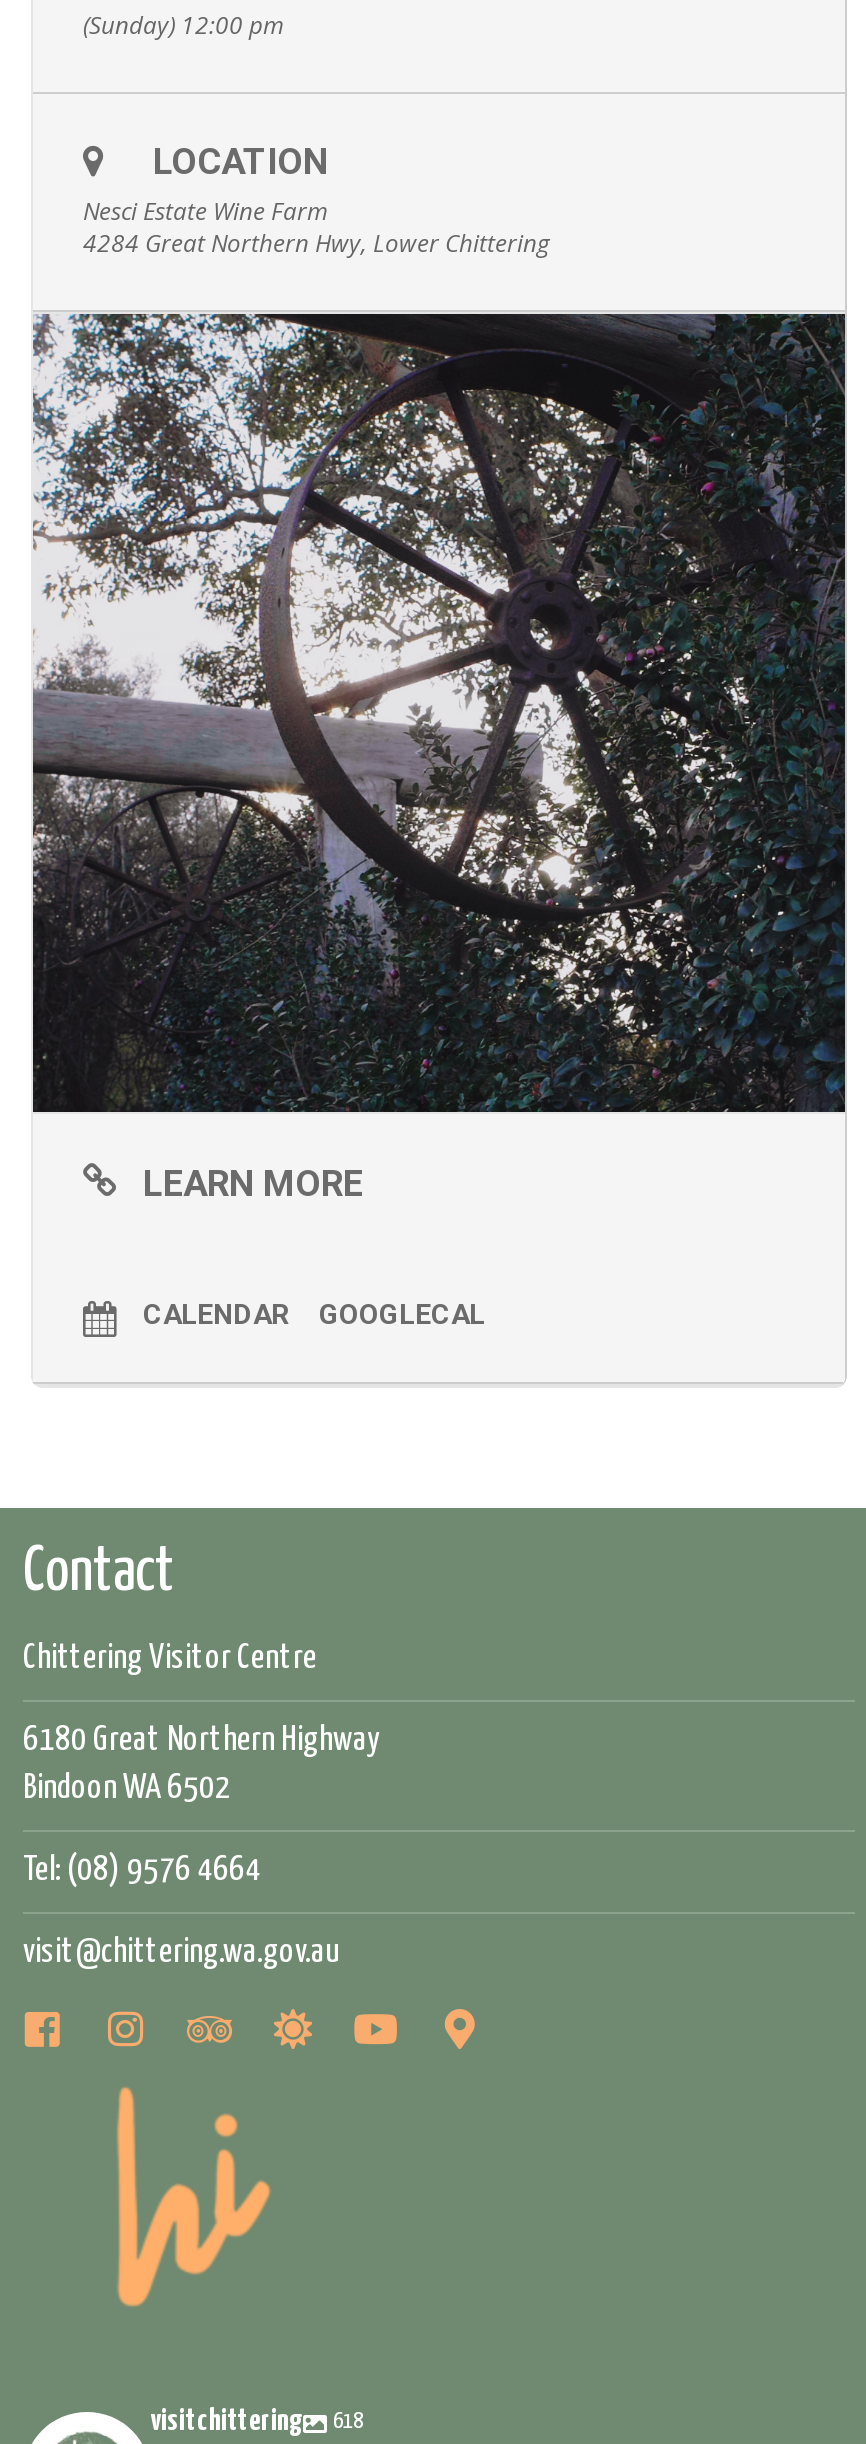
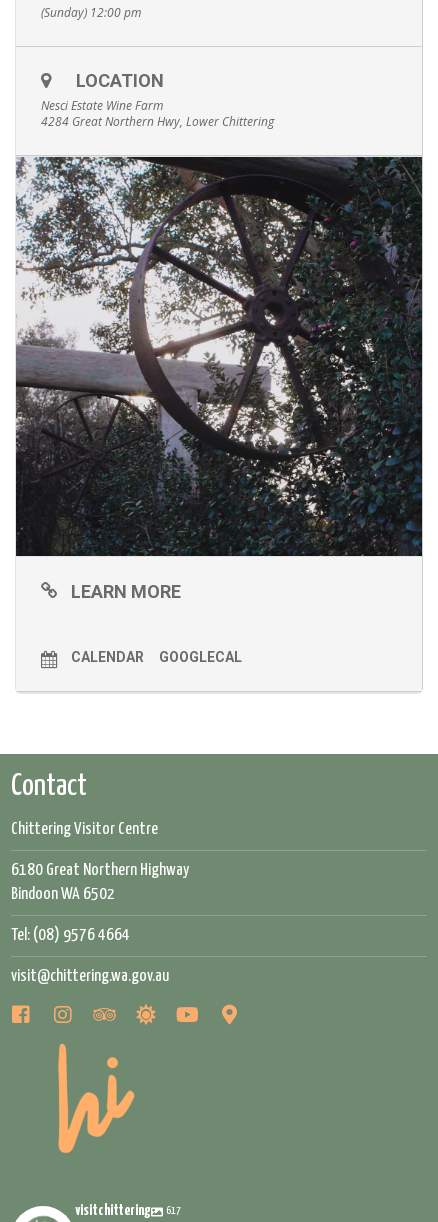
- visitchittering 618
+ visitchittering 617
